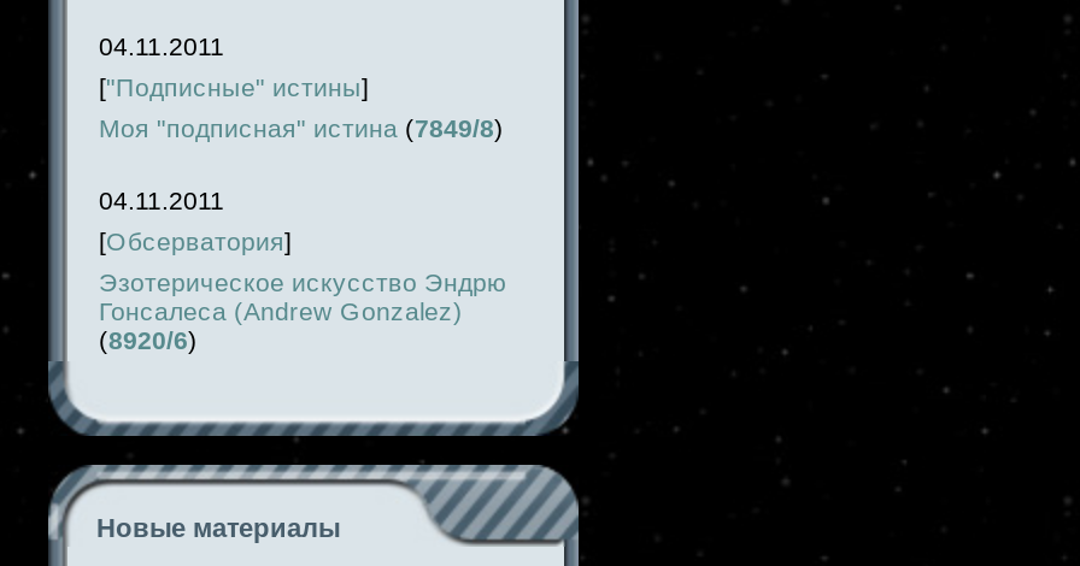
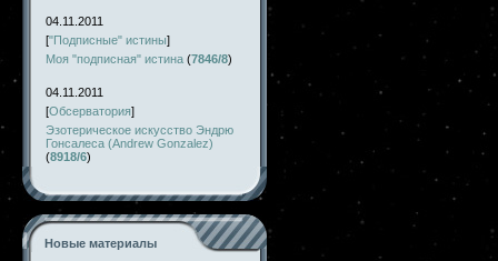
- Моя "подписная" истина (7849/8)
+ Моя "подписная" истина (7846/8)

- (8920/6)
+ (8918/6)
